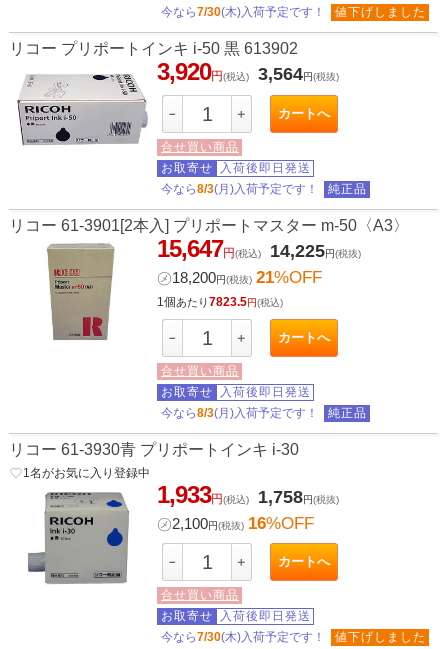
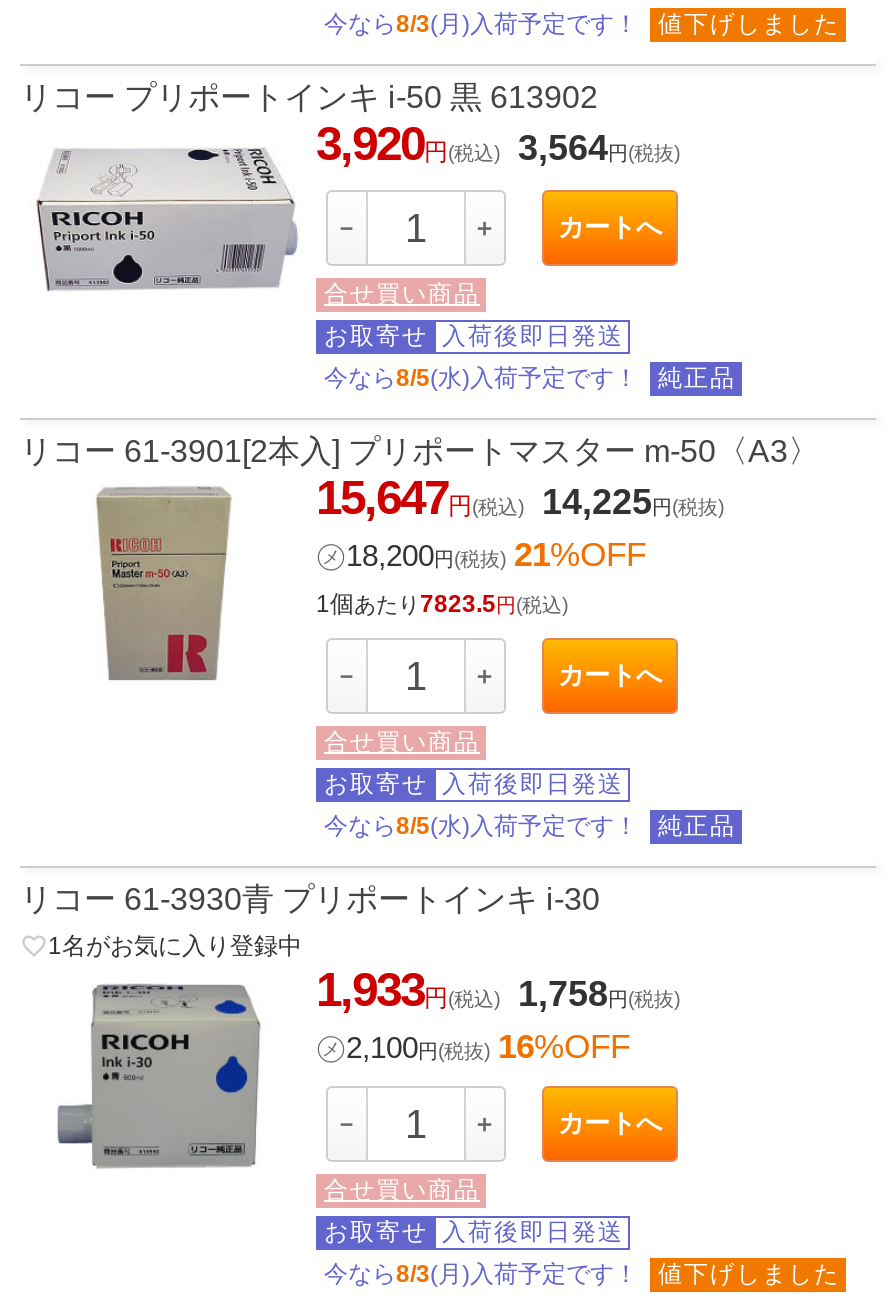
- 今なら7/30(木)入荷予定です！
+ 今なら8/3(月)入荷予定です！

- 今なら8/3(月)入荷予定です！
+ 今なら8/5(水)入荷予定です！

- 今なら8/3(月)入荷予定です！
+ 今なら8/5(水)入荷予定です！

- 今なら7/30(木)入荷予定です！
+ 今なら8/3(月)入荷予定です！
